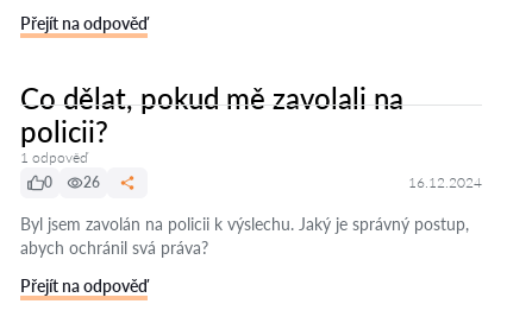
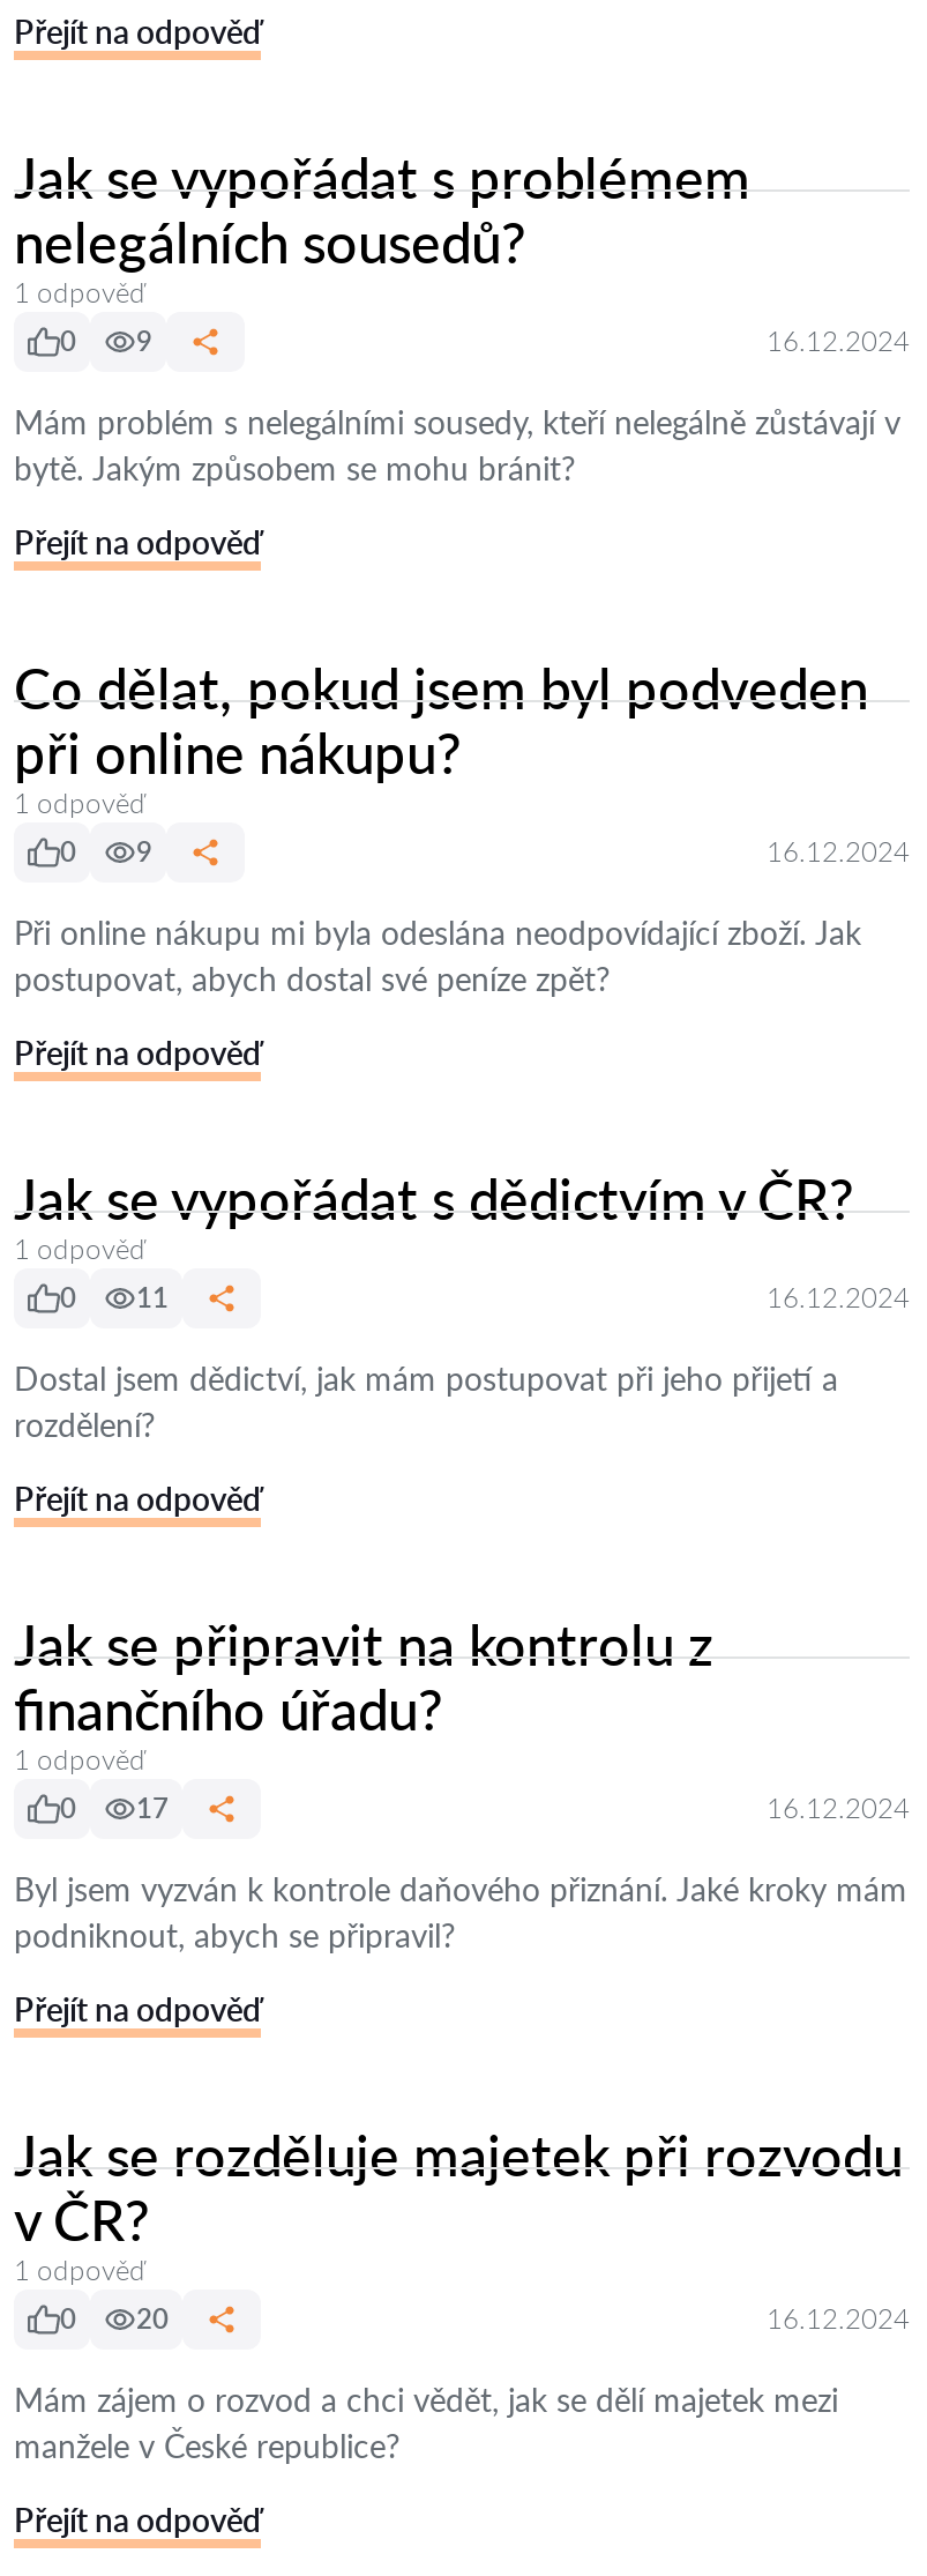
- Co dělat, pokud mě zavolali na
- policii?
+ Jak se vypořádat s problémem
+ nelegálních sousedů?

- 0 26
+ 0 9

- Byl jsem zavolán na policii k výslechu. Jaký je správný postup,
- abych ochránil svá práva?
+ Mám problém s nelegálními sousedy, kteří nelegálně zůstávají v
+ bytě. Jakým způsobem se mohu bránit?
+ Přejít na odpověď
+ Co dělat, pokud jsem byl podveden
+ při online nákupu?
+ 1 odpověď
+ 0
+ 9
+ 16.12.2024
+ Při online nákupu mi byla odeslána neodpovídající zboží. Jak
+ postupovat, abych dostal své peníze zpět?
+ Přejít na odpověď
+ Jak se vypořádat s dědictvím v ČR?
+ 1 odpověď
+ 0
+ 11
+ 16.12.2024
+ Dostal jsem dědictví, jak mám postupovat při jeho přijetí a
+ rozdělení?
+ Přejít na odpověď
+ Jak se připravit na kontrolu z
+ finančního úřadu?
+ 1 odpověď
+ 0
+ 17
+ 16.12.2024
+ Byl jsem vyzván k kontrole daňového přiznání. Jaké kroky mám
+ podniknout, abych se připravil?
+ Přejít na odpověď
+ Jak se rozděluje majetek při rozvodu
+ v ČR?
+ 1 odpověď
+ 0
+ 20
+ 16.12.2024
+ Mám zájem o rozvod a chci vědět, jak se dělí majetek mezi
+ manžele v České republice?
